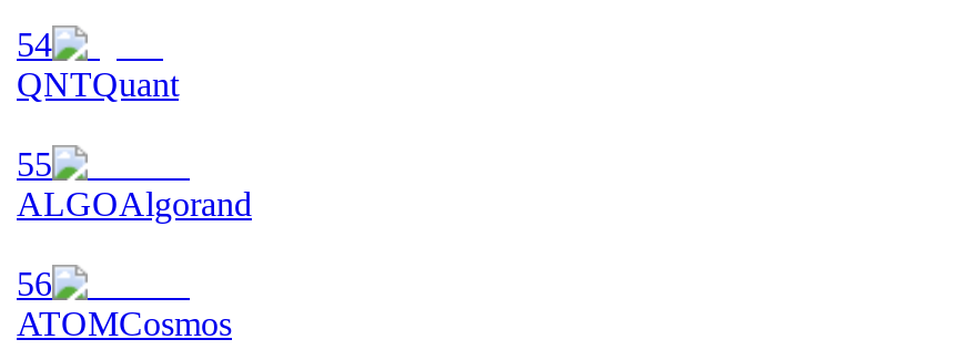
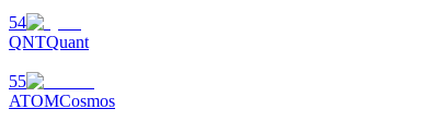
- ALGOAlgorand
- 56
